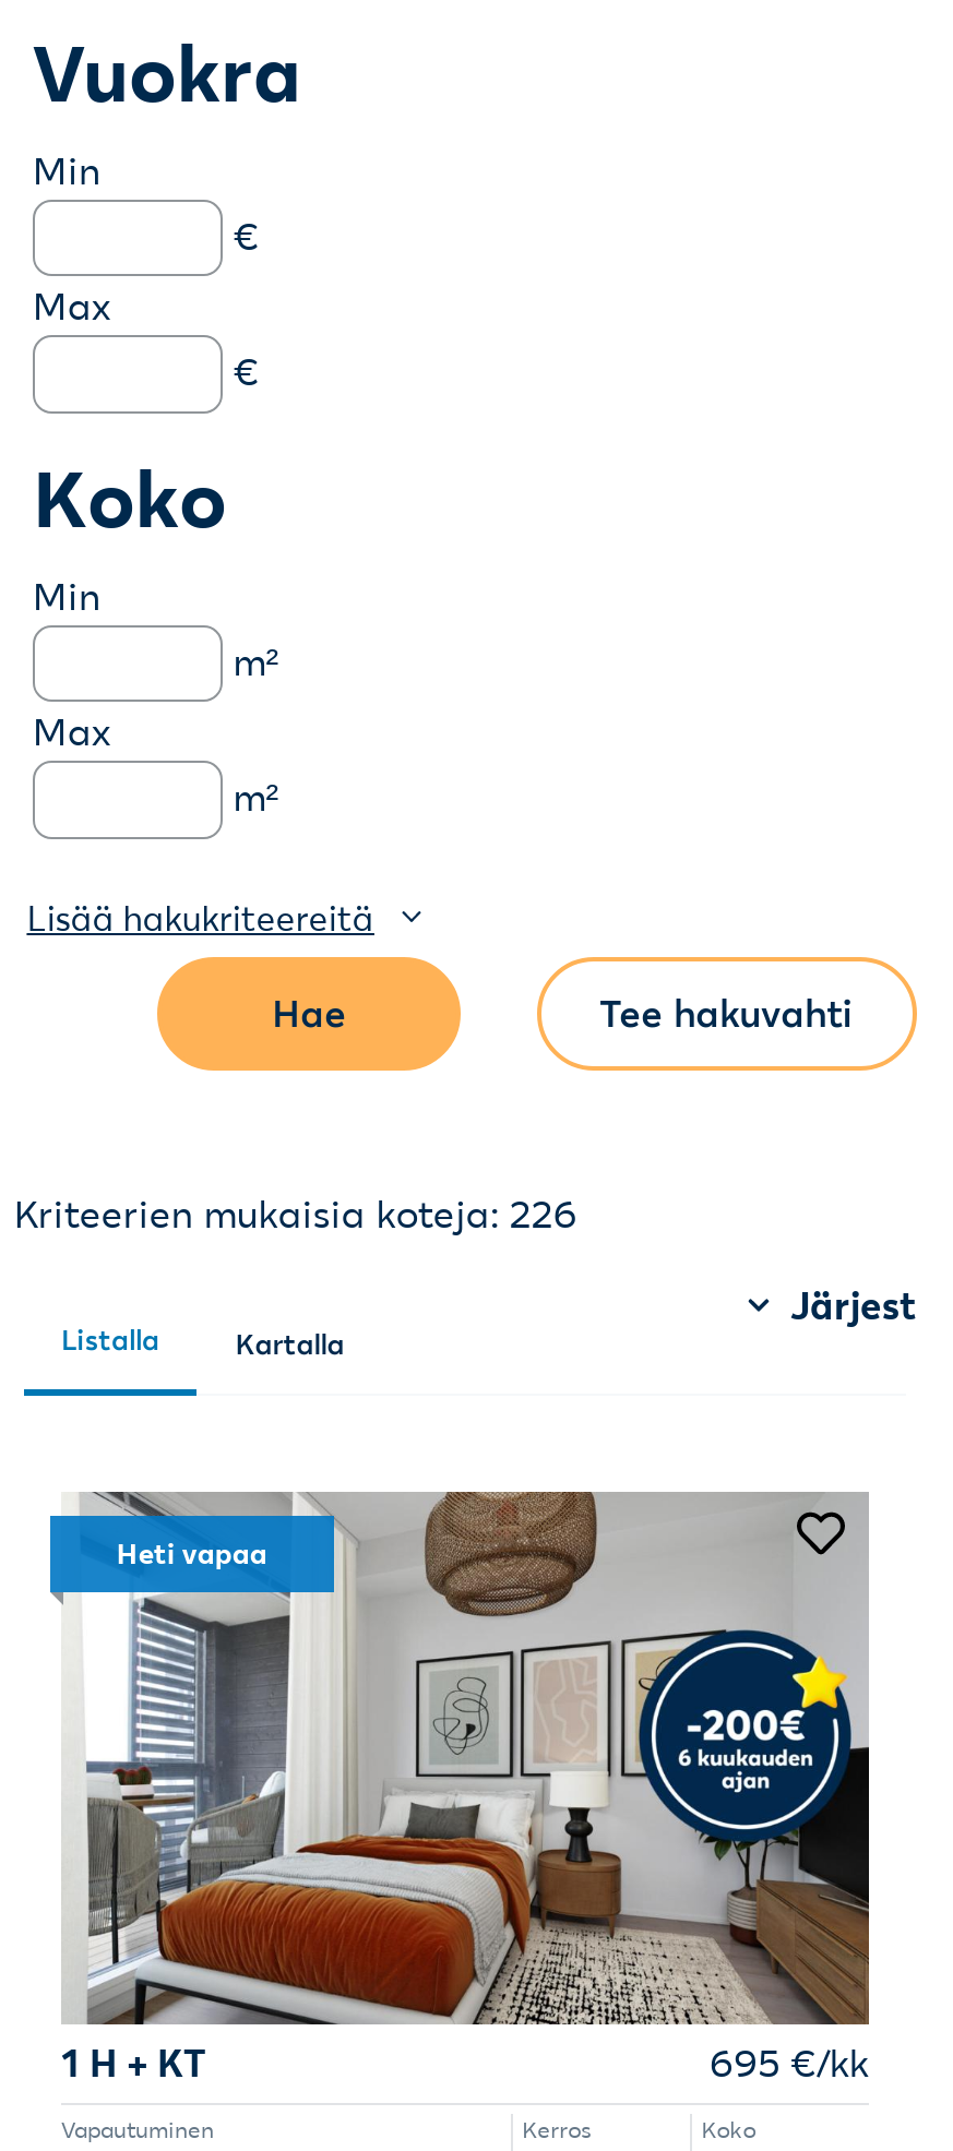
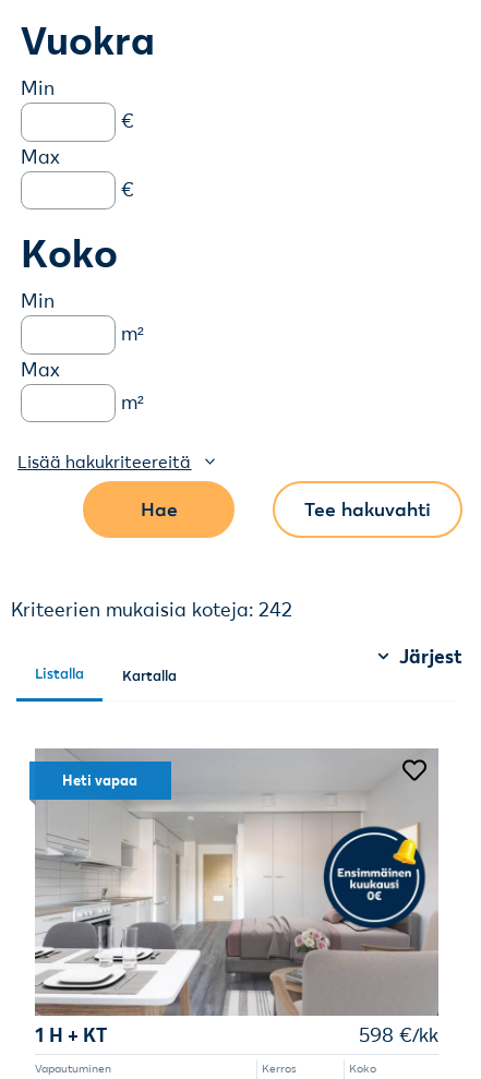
- Kriteerien mukaisia koteja: 226
+ Kriteerien mukaisia koteja: 242

- [image]
- 695 €/kk
+ [image]
+ 598 €/kk
